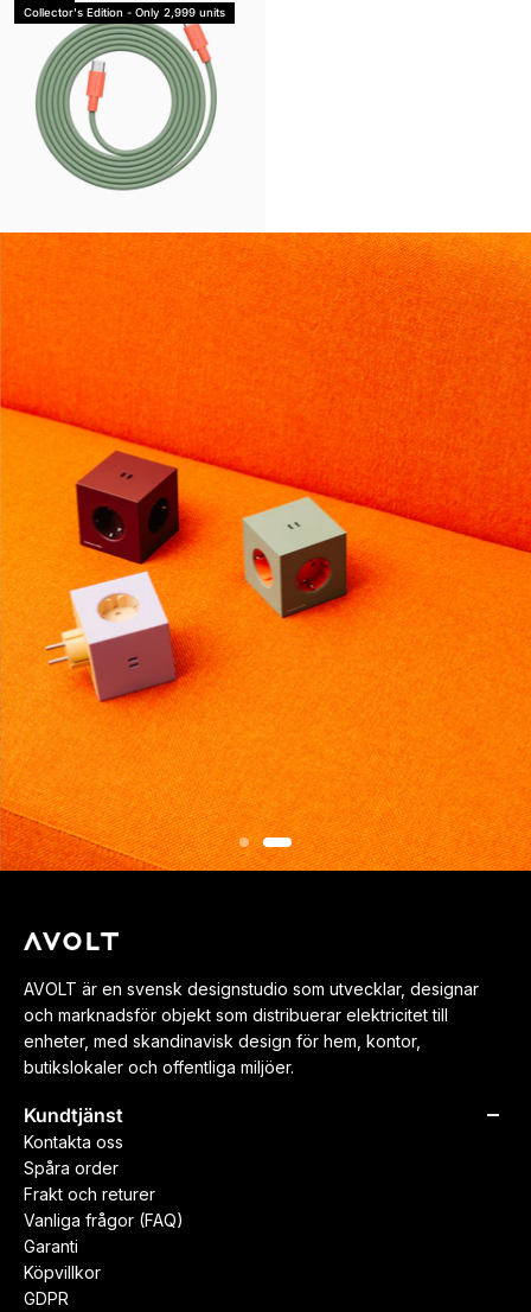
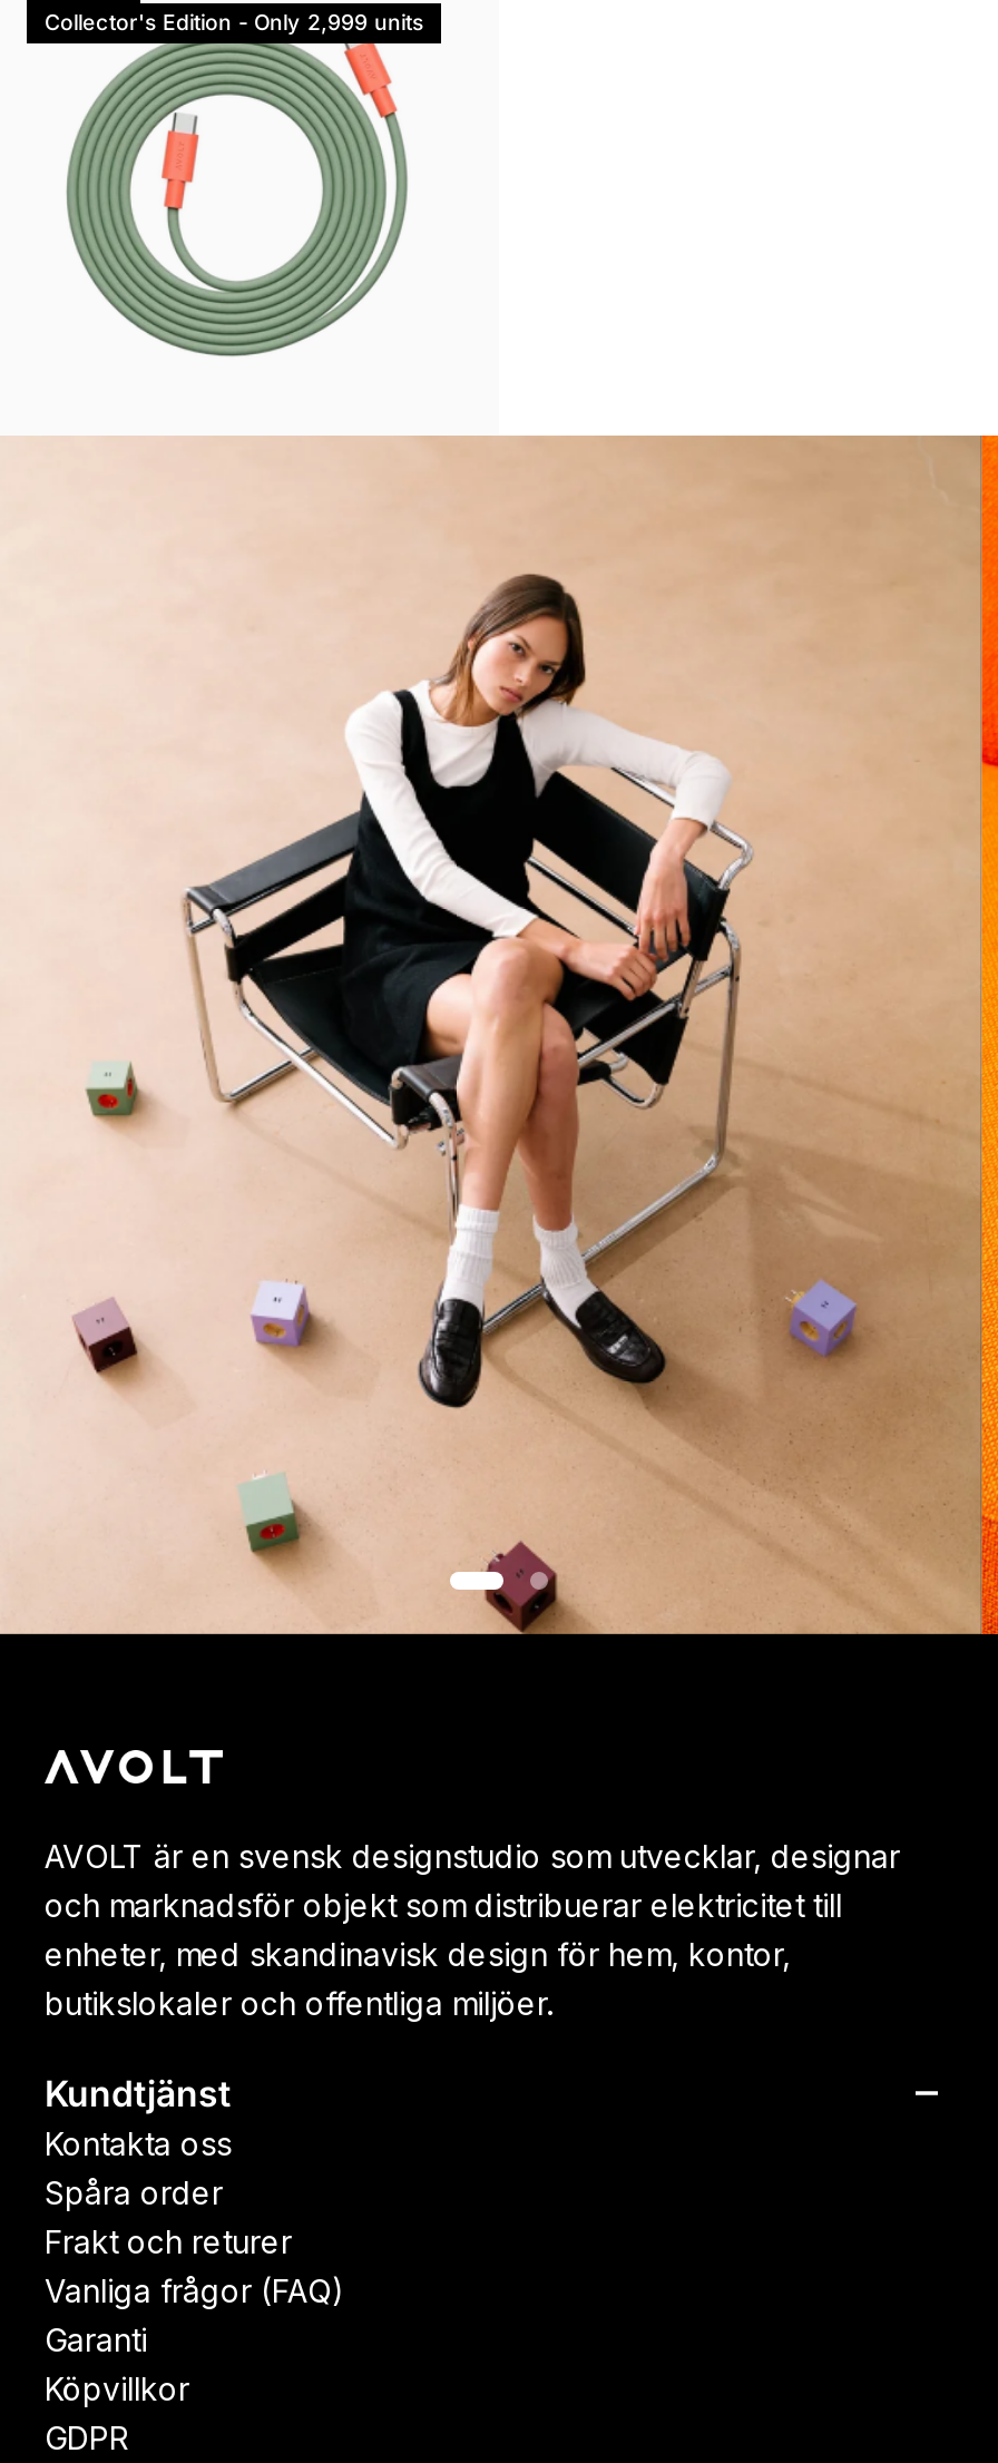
- [image]
+ [image]
